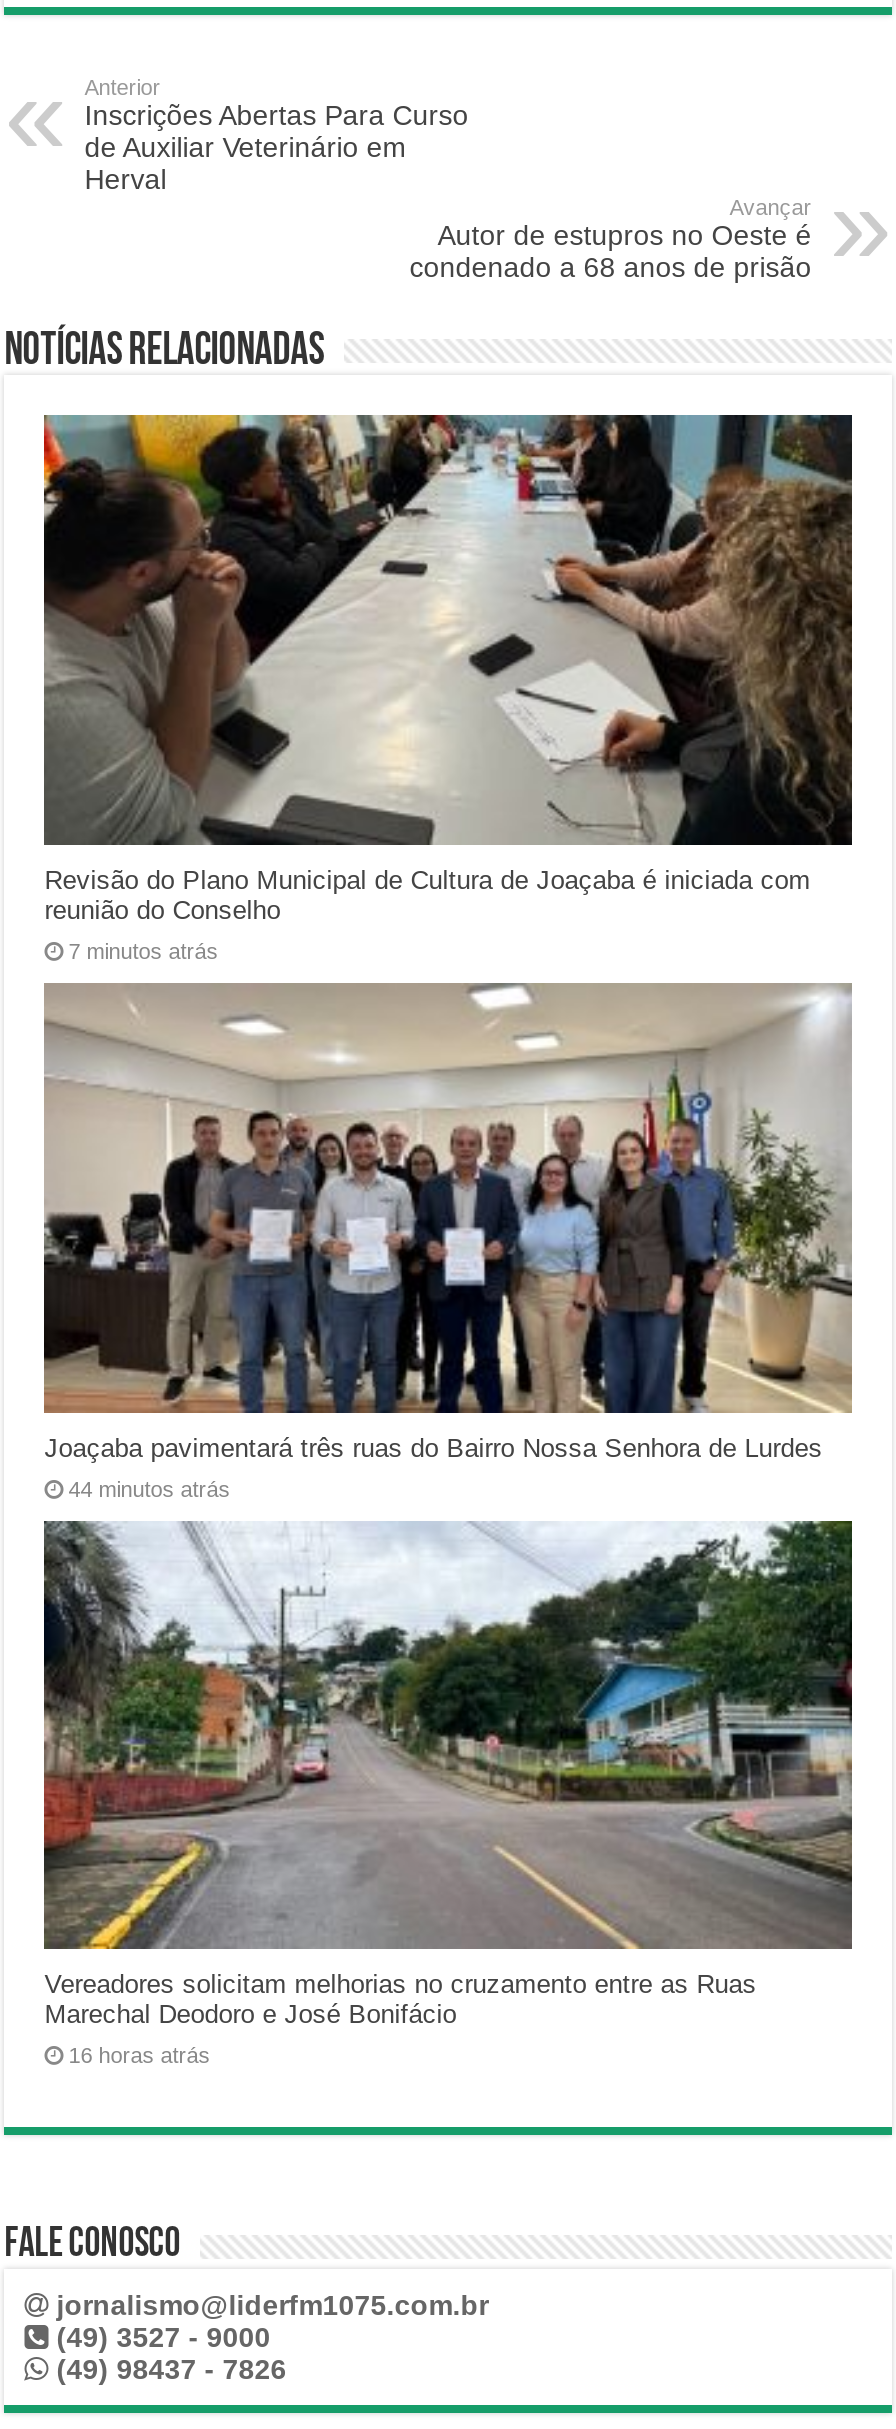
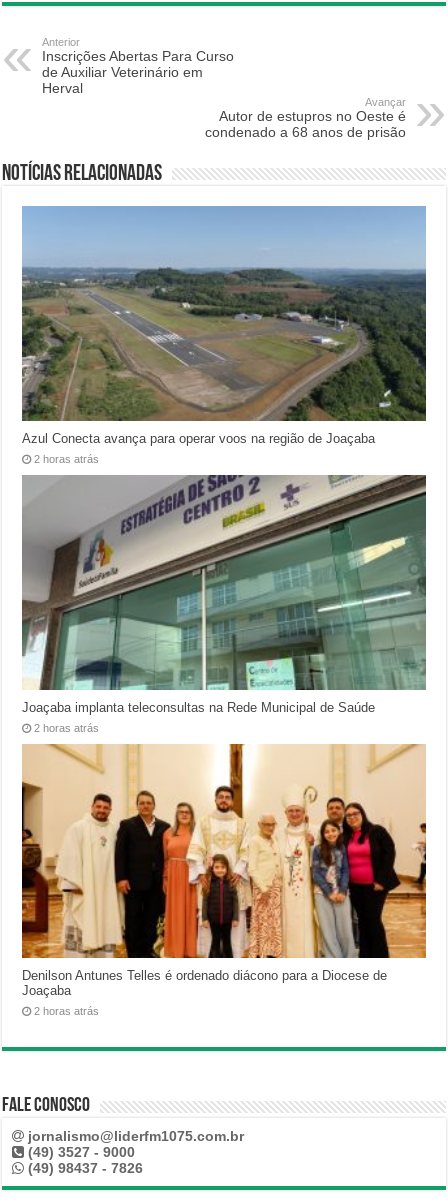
- [image]
- Revisão do Plano Municipal de Cultura de Joaçaba é iniciada com
- reunião do Conselho
+ [image]
+ Azul Conecta avança para operar voos na região de Joaçaba

- 7 minutos atrás
+ 2 horas atrás

- [image]
- Joaçaba pavimentará três ruas do Bairro Nossa Senhora de Lurdes
+ [image]
+ Joaçaba implanta teleconsultas na Rede Municipal de Saúde

- 44 minutos atrás
+ 2 horas atrás

- [image]
- Vereadores solicitam melhorias no cruzamento entre as Ruas
- Marechal Deodoro e José Bonifácio
+ [image]
+ Denilson Antunes Telles é ordenado diácono para a Diocese de
+ Joaçaba

- 16 horas atrás
+ 2 horas atrás
